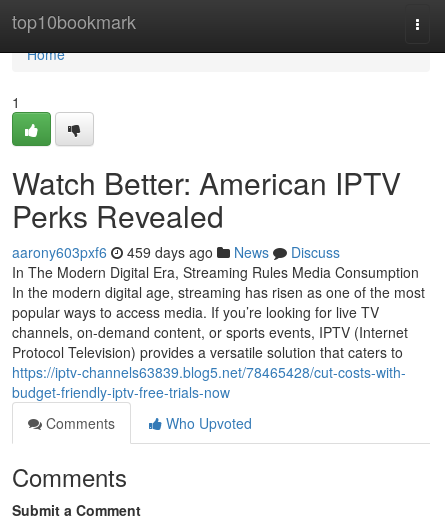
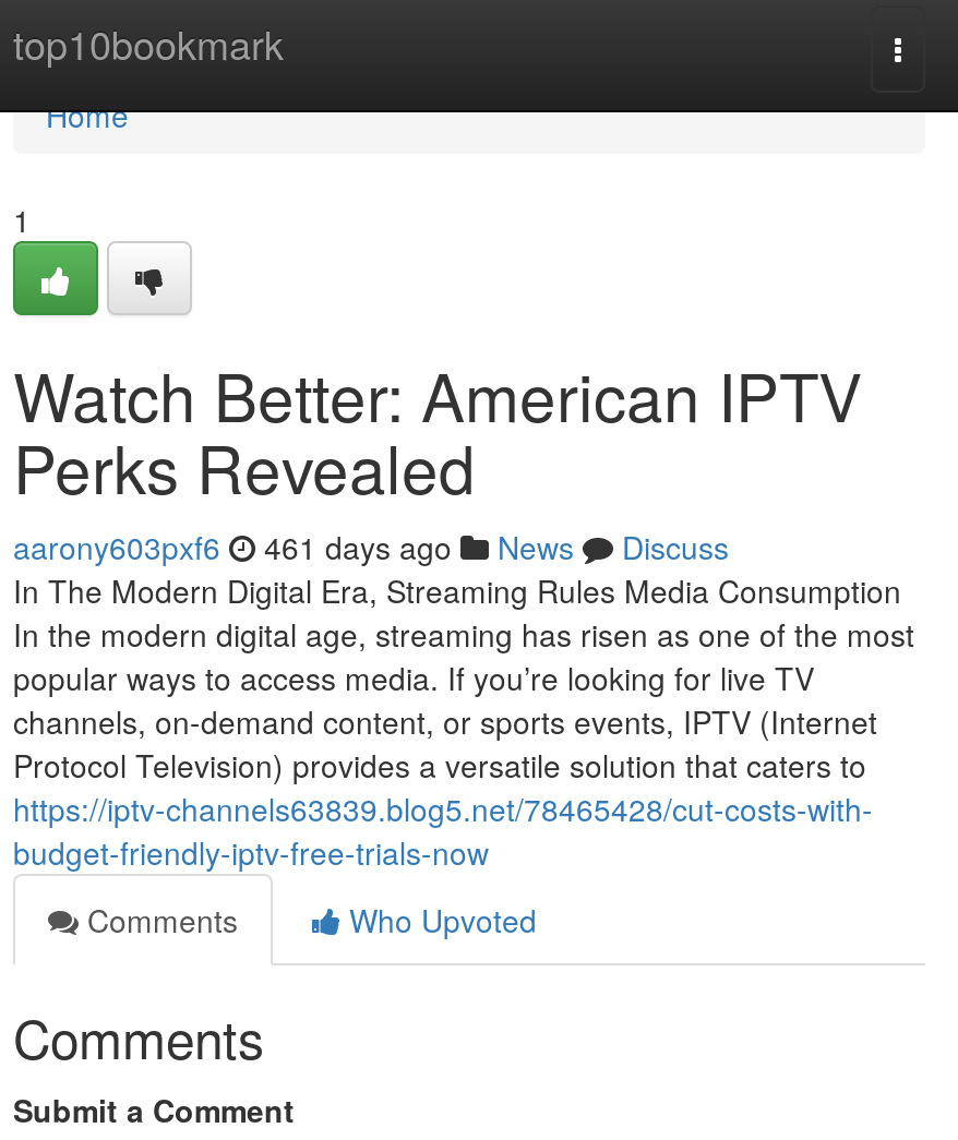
- aarony603pxf6 459 days ago News Discuss
+ aarony603pxf6 461 days ago News Discuss
